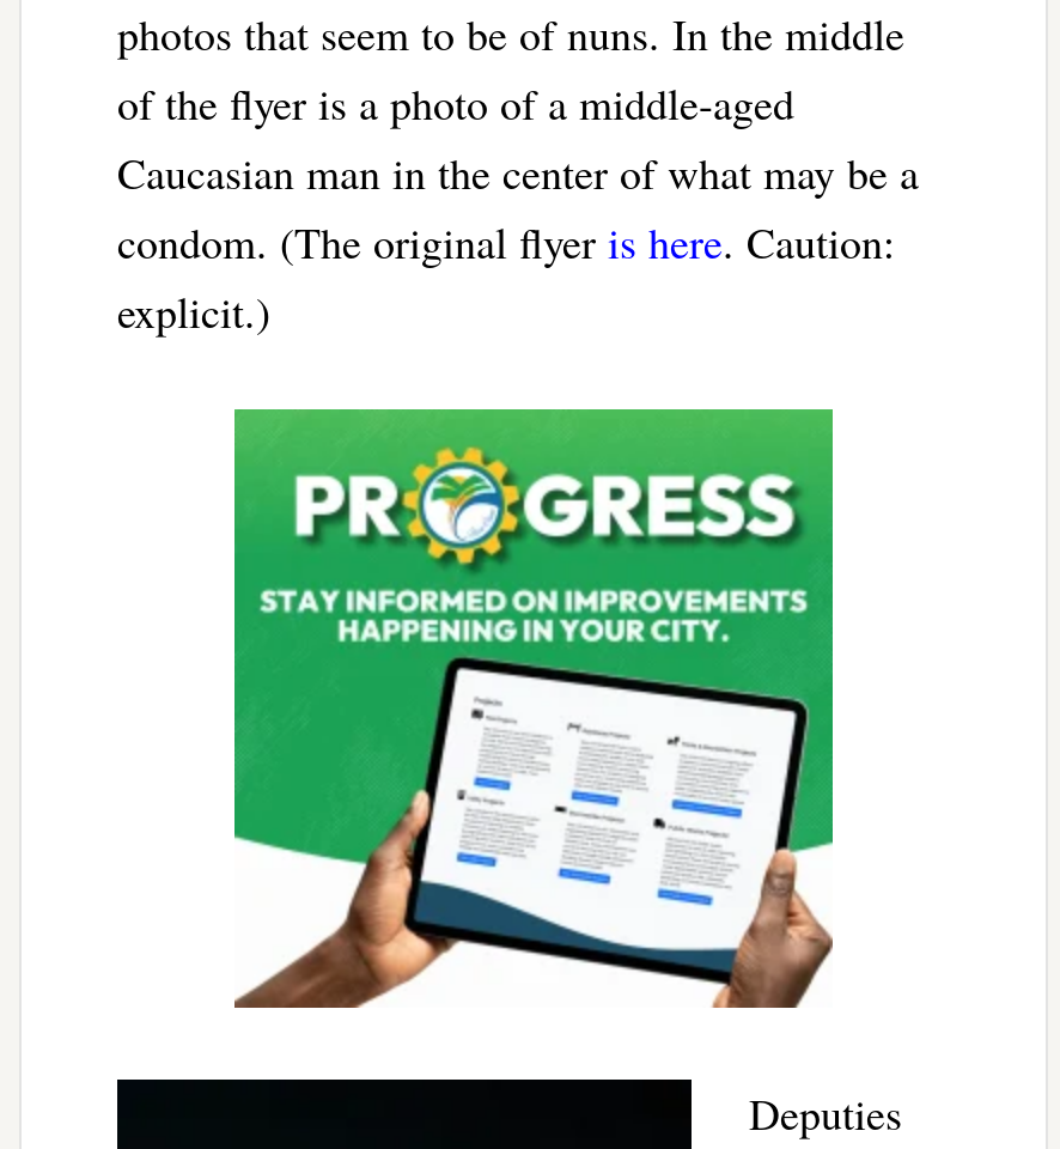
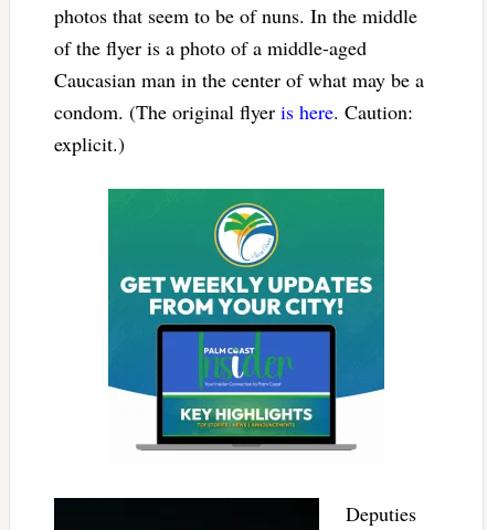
- [image]
+ [image]
